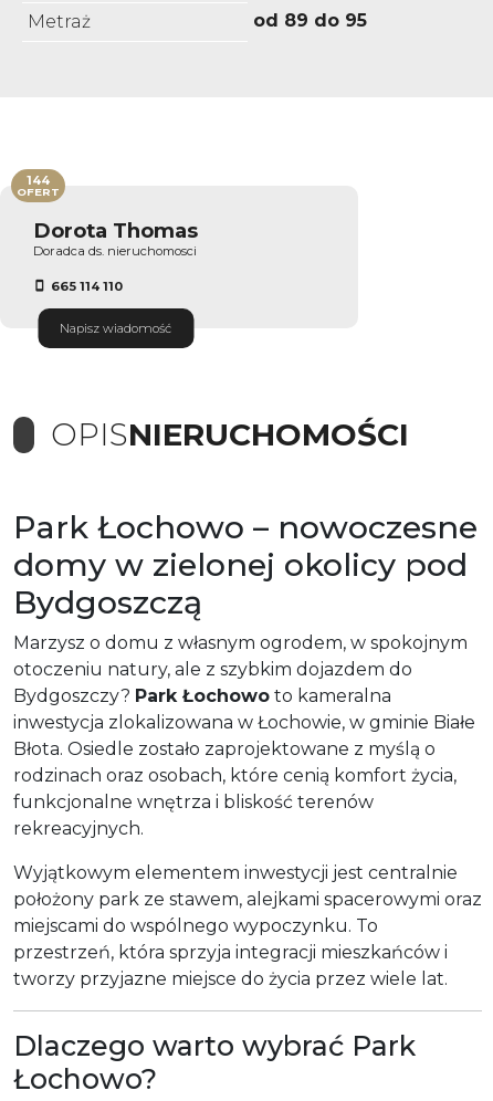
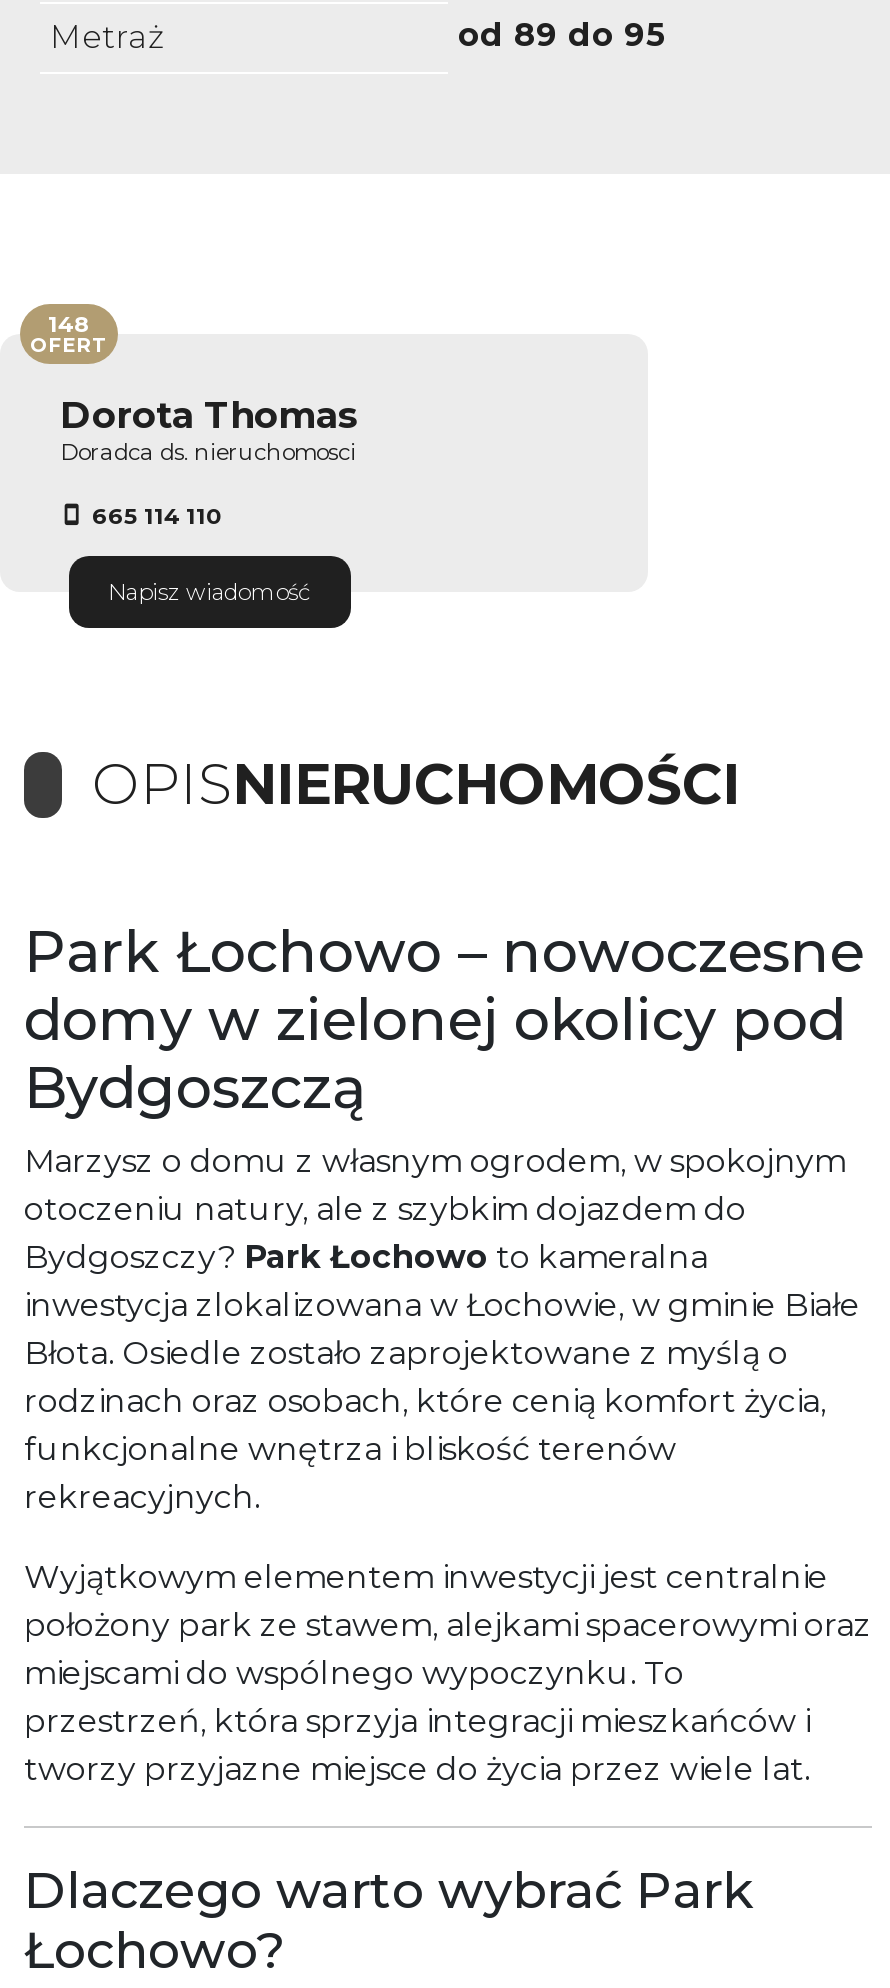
- 144
+ 148
